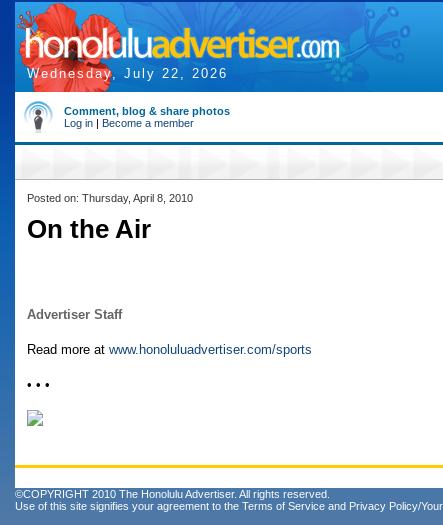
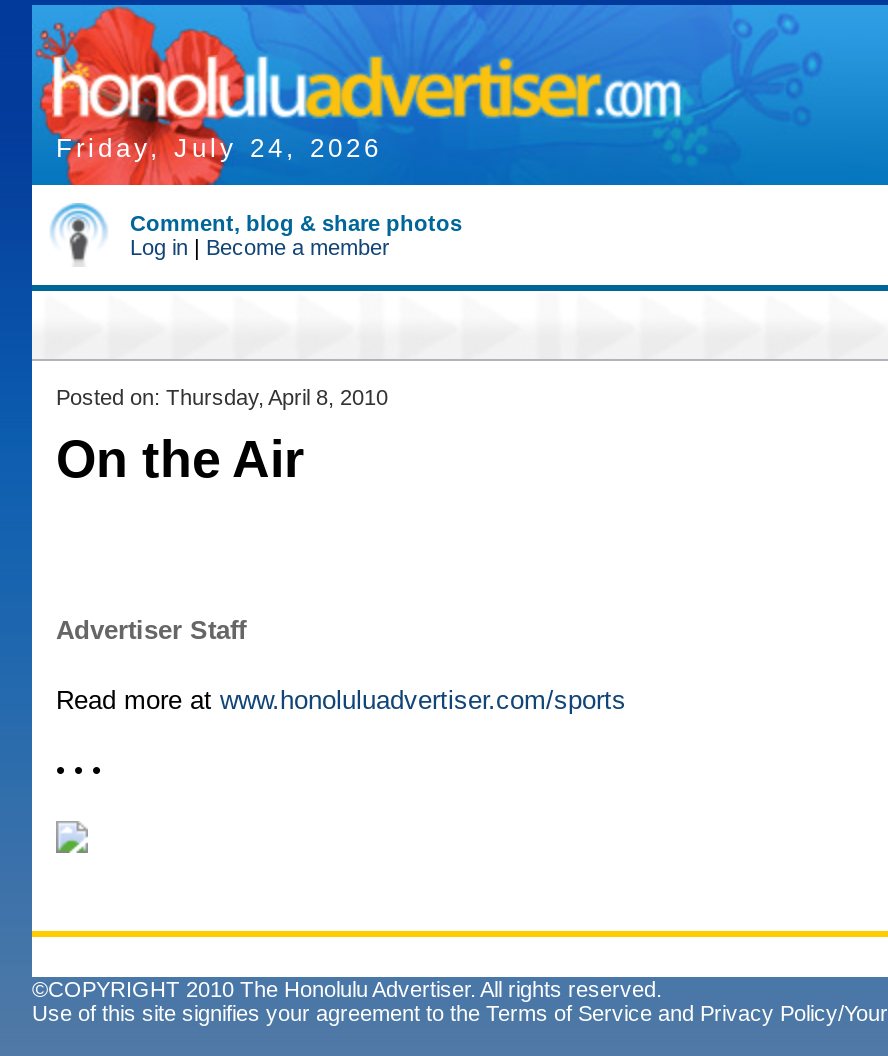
- Wednesday, July 22, 2026
+ Friday, July 24, 2026
